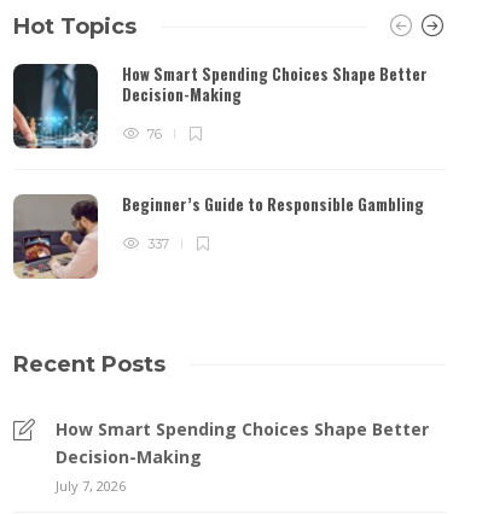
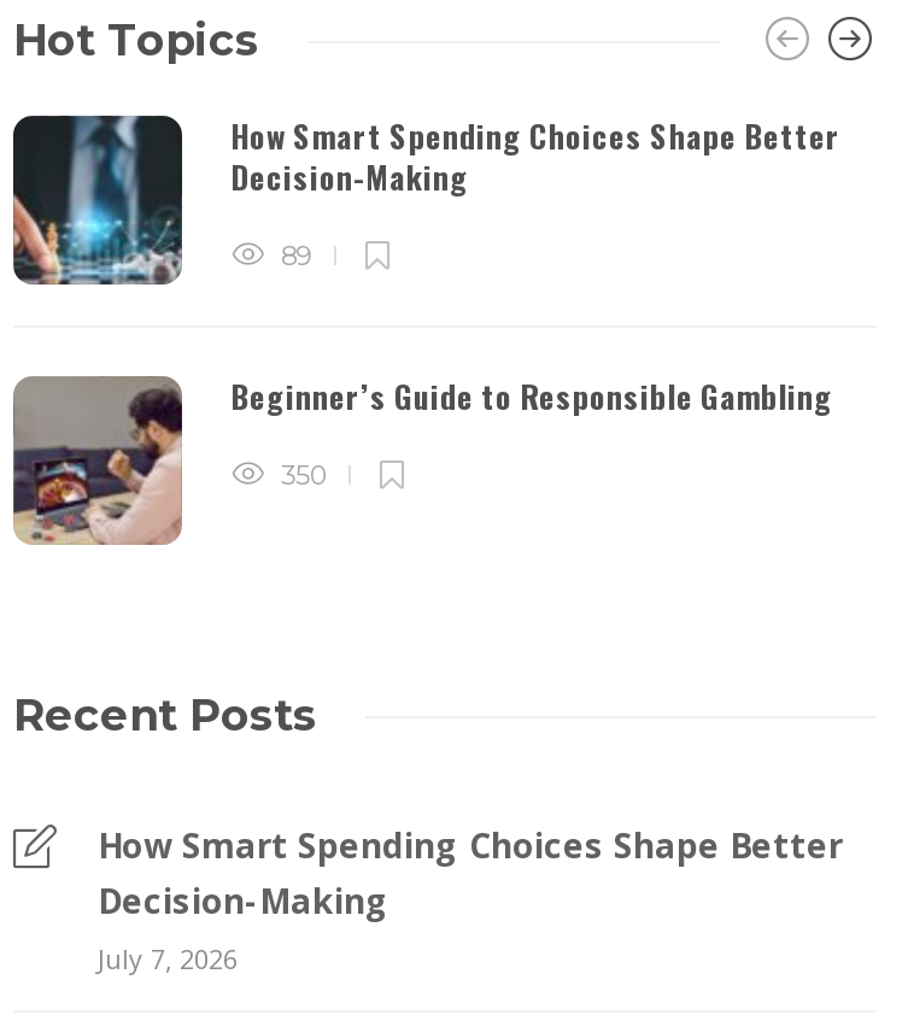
- 76
+ 89

- 337
+ 350
